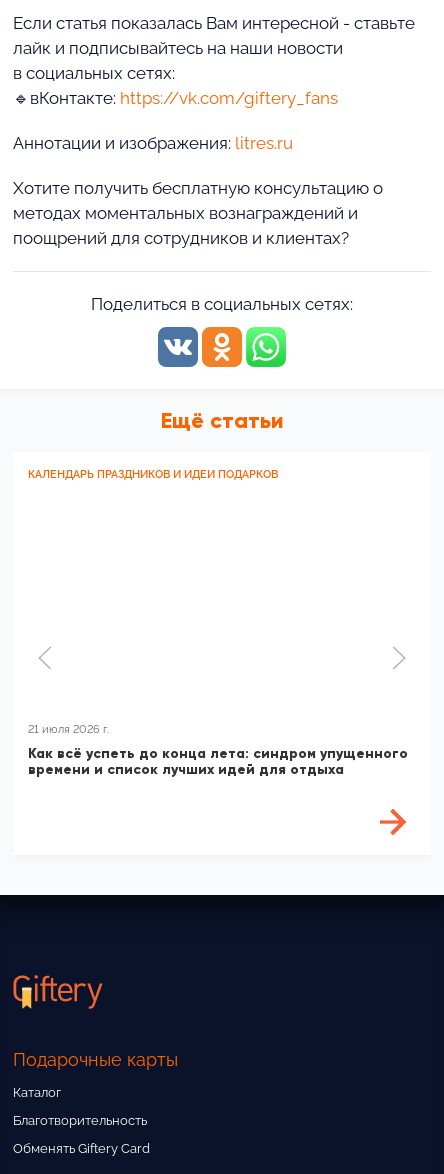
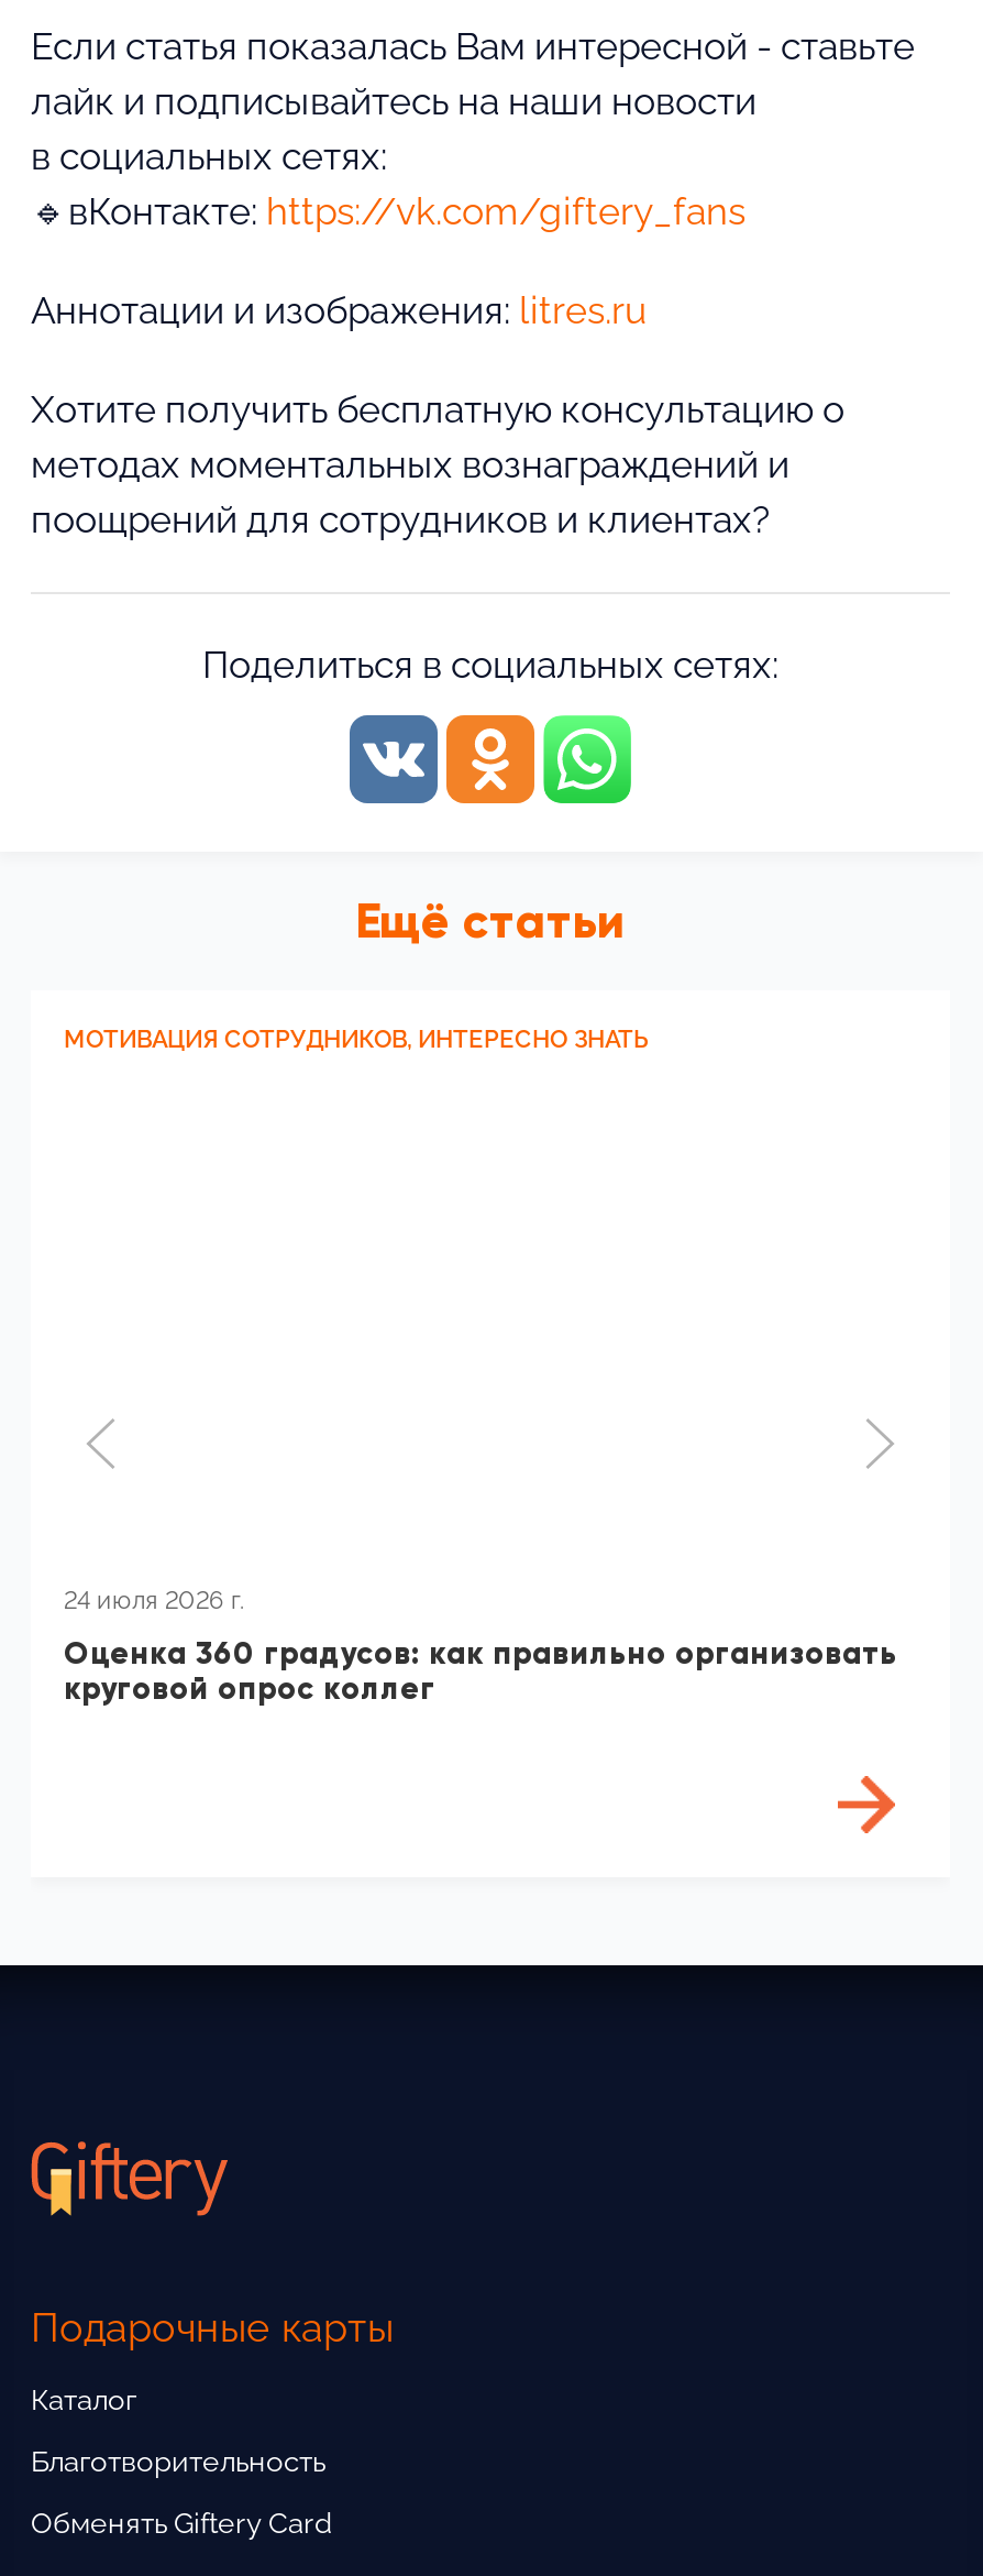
- КАЛЕНДАРЬ ПРАЗДНИКОВ И ИДЕИ ПОДАРКОВ
+ МОТИВАЦИЯ СОТРУДНИКОВ, ИНТЕРЕСНО ЗНАТЬ

- 21 июля 2026 г.
+ 24 июля 2026 г.

- Как всё успеть до конца лета: синдром упущенного
- времени и список лучших идей для отдыха
+ Оценка 360 градусов: как правильно организовать
+ круговой опрос коллег
